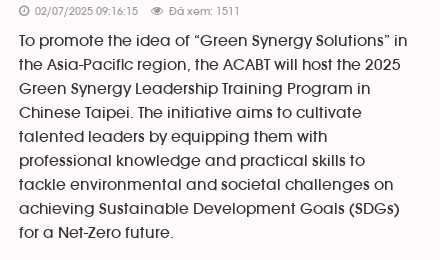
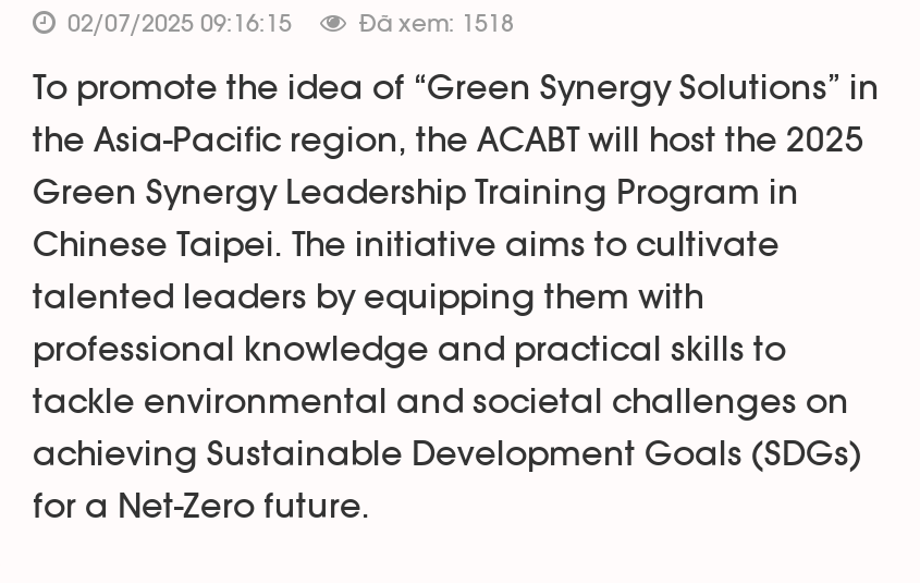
- Đã xem: 1511
+ Đã xem: 1518
